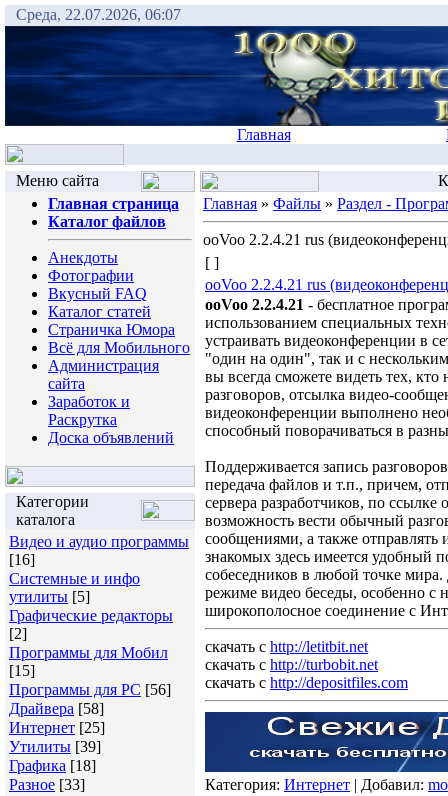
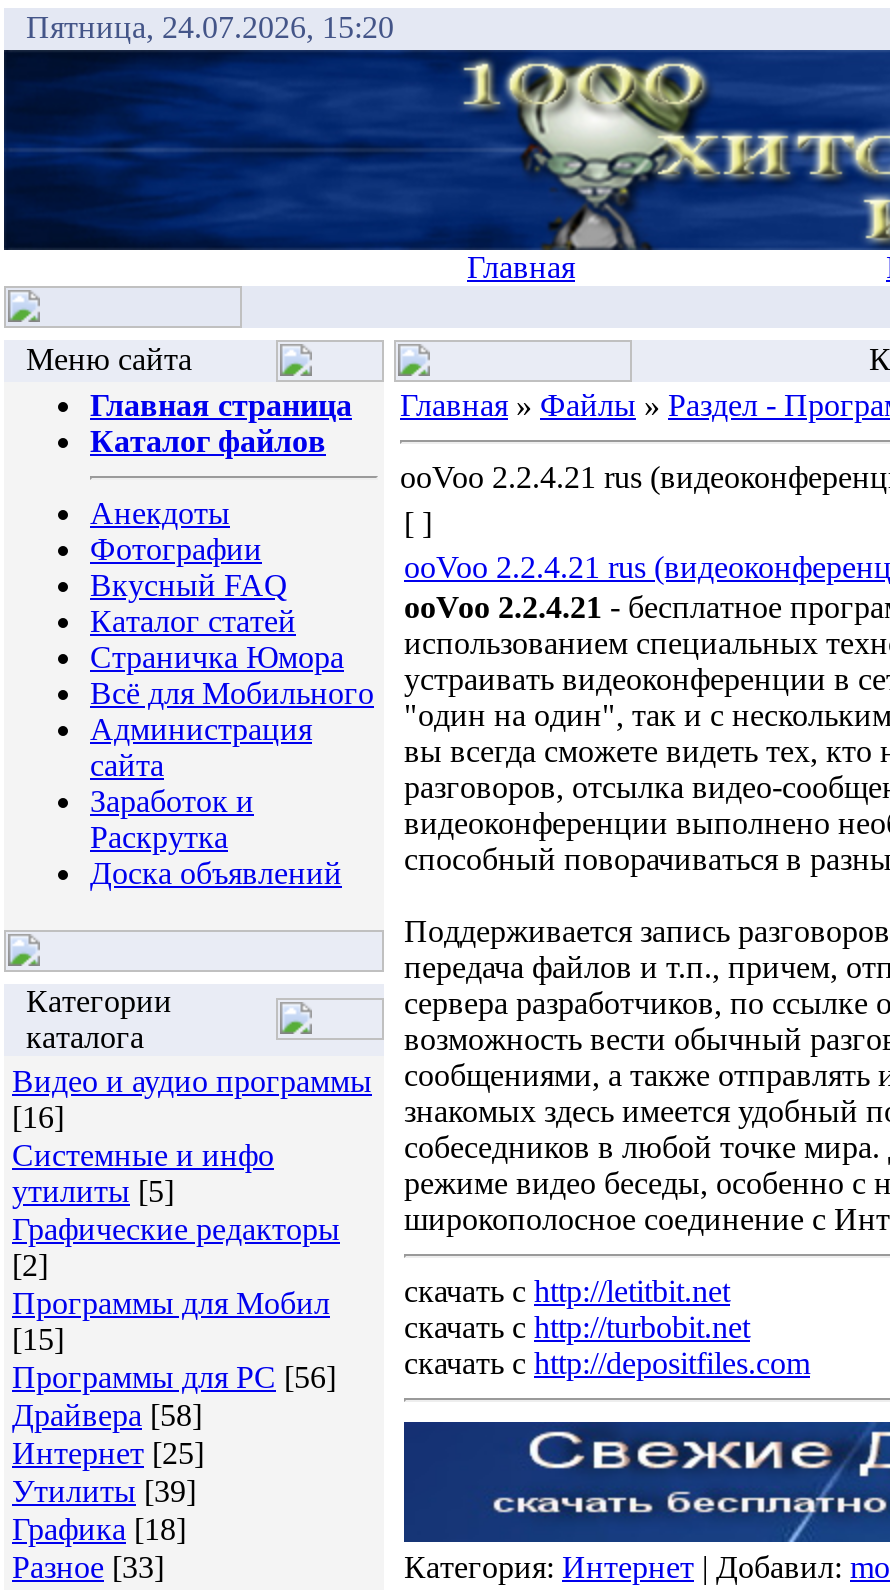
- Среда, 22.07.2026, 06:07
+ Пятница, 24.07.2026, 15:20
